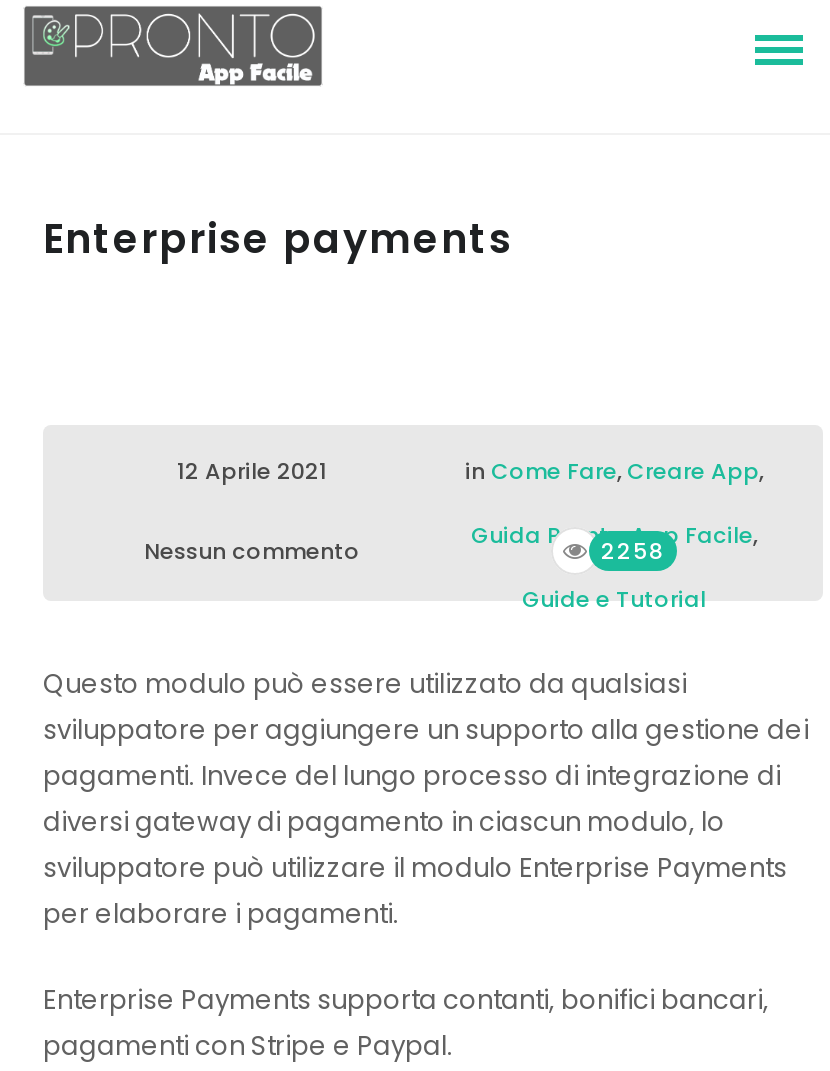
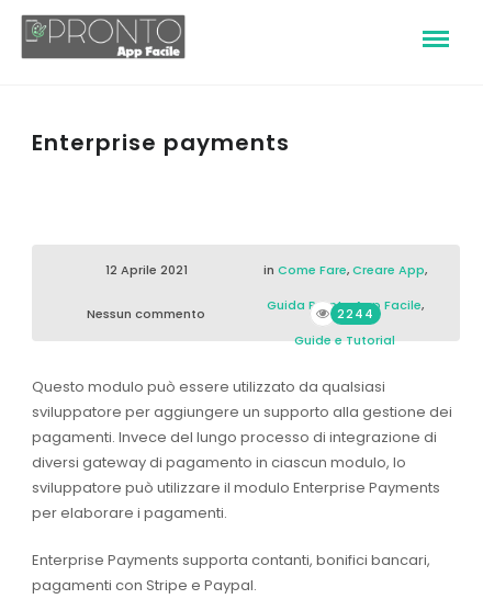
- 2258
+ 2244
